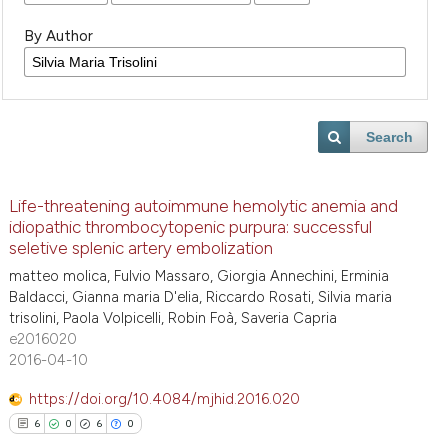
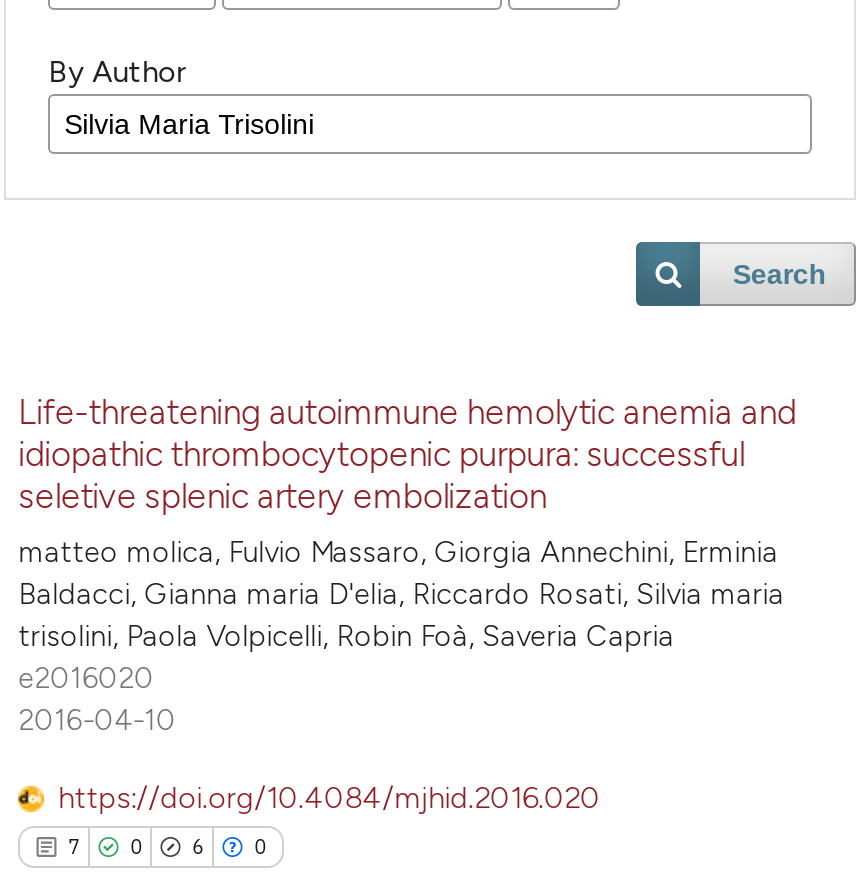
- 6 0 6 0
+ 7 0 6 0
